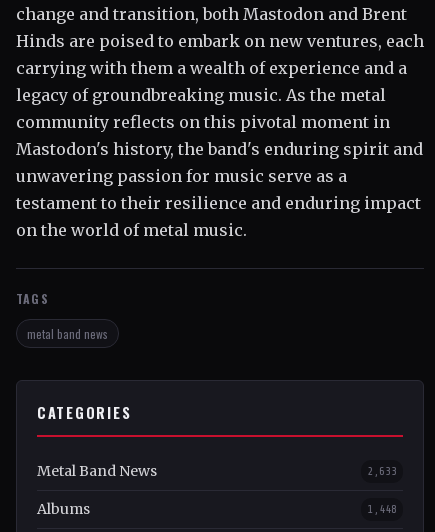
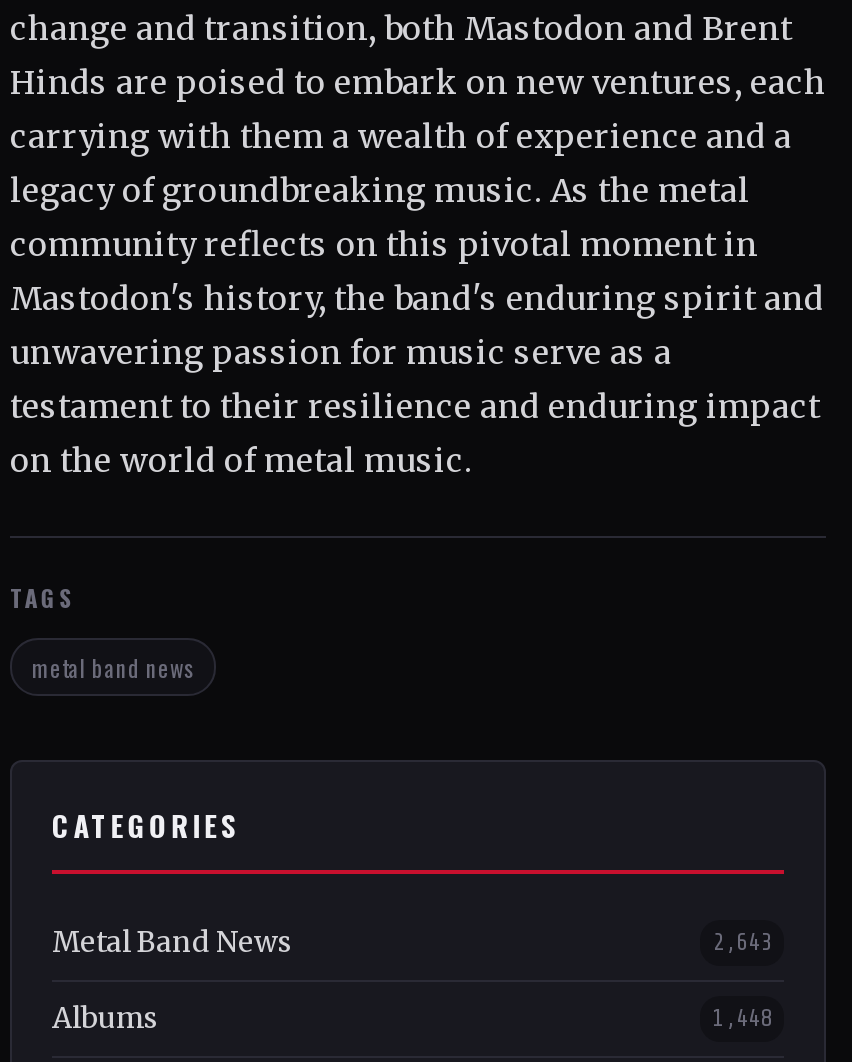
- 2,633
+ 2,643
